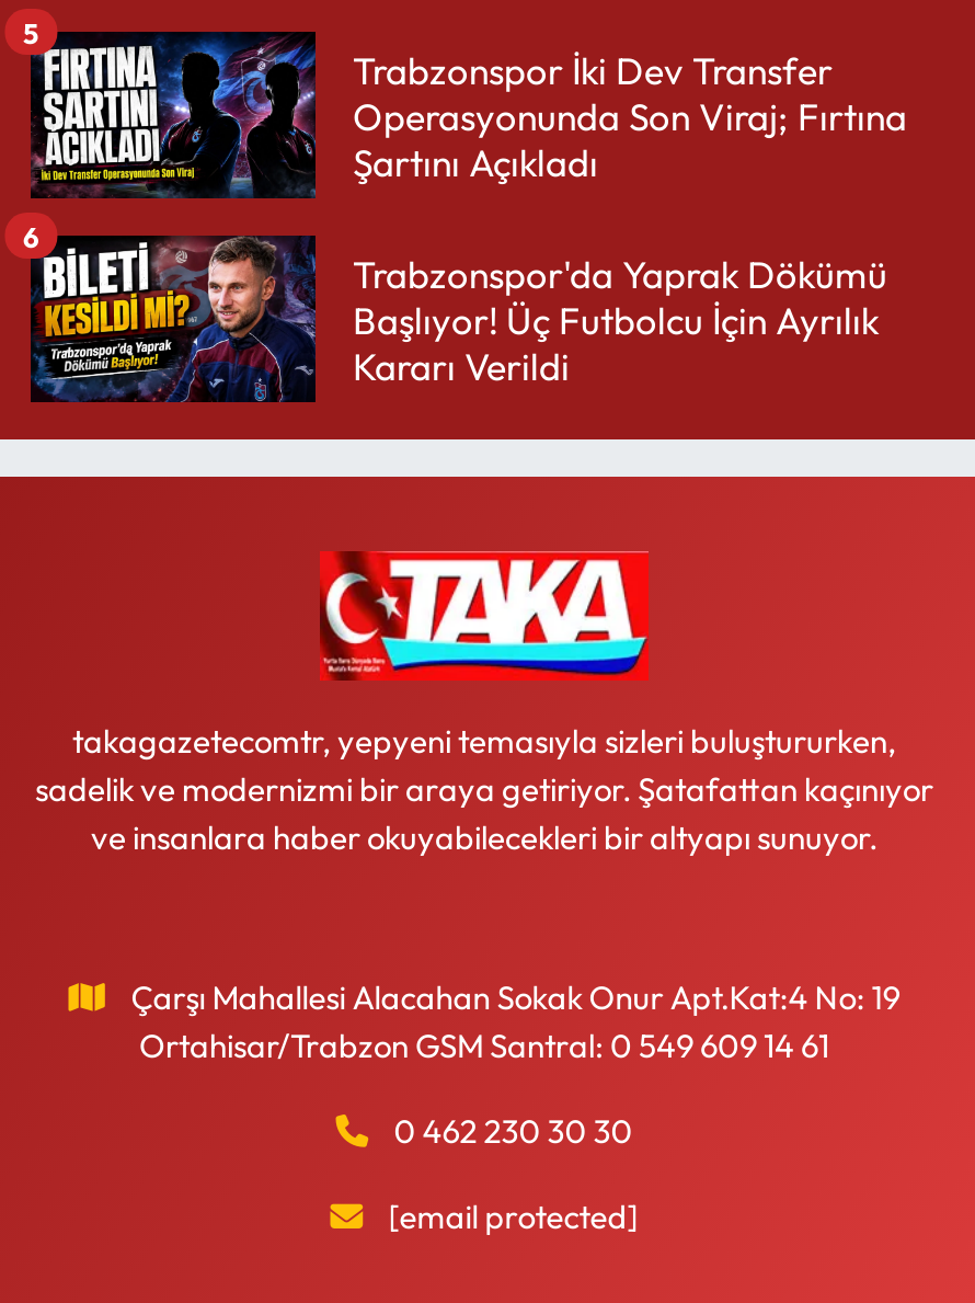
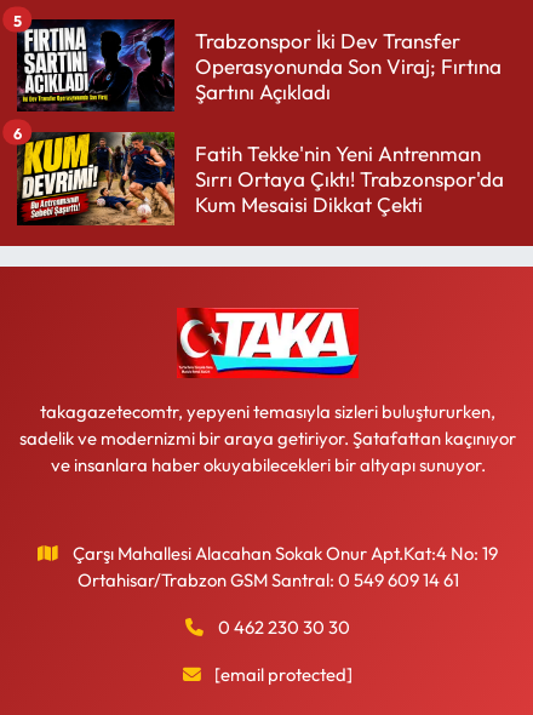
- [image]
- Trabzonspor'da Yaprak Dökümü
- Başlıyor! Üç Futbolcu İçin Ayrılık
- Kararı Verildi
+ [image]
+ Fatih Tekke'nin Yeni Antrenman
+ Sırrı Ortaya Çıktı! Trabzonspor'da
+ Kum Mesaisi Dikkat Çekti
